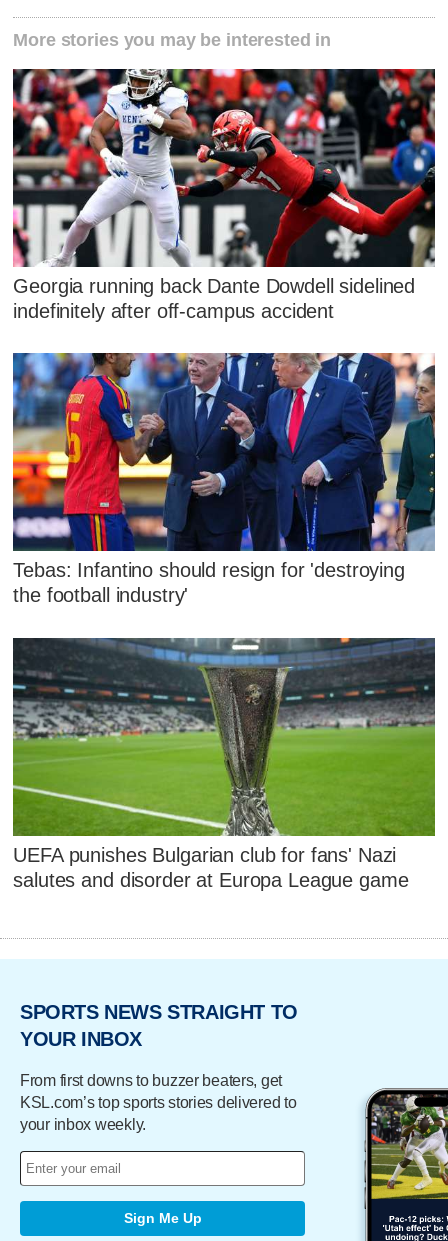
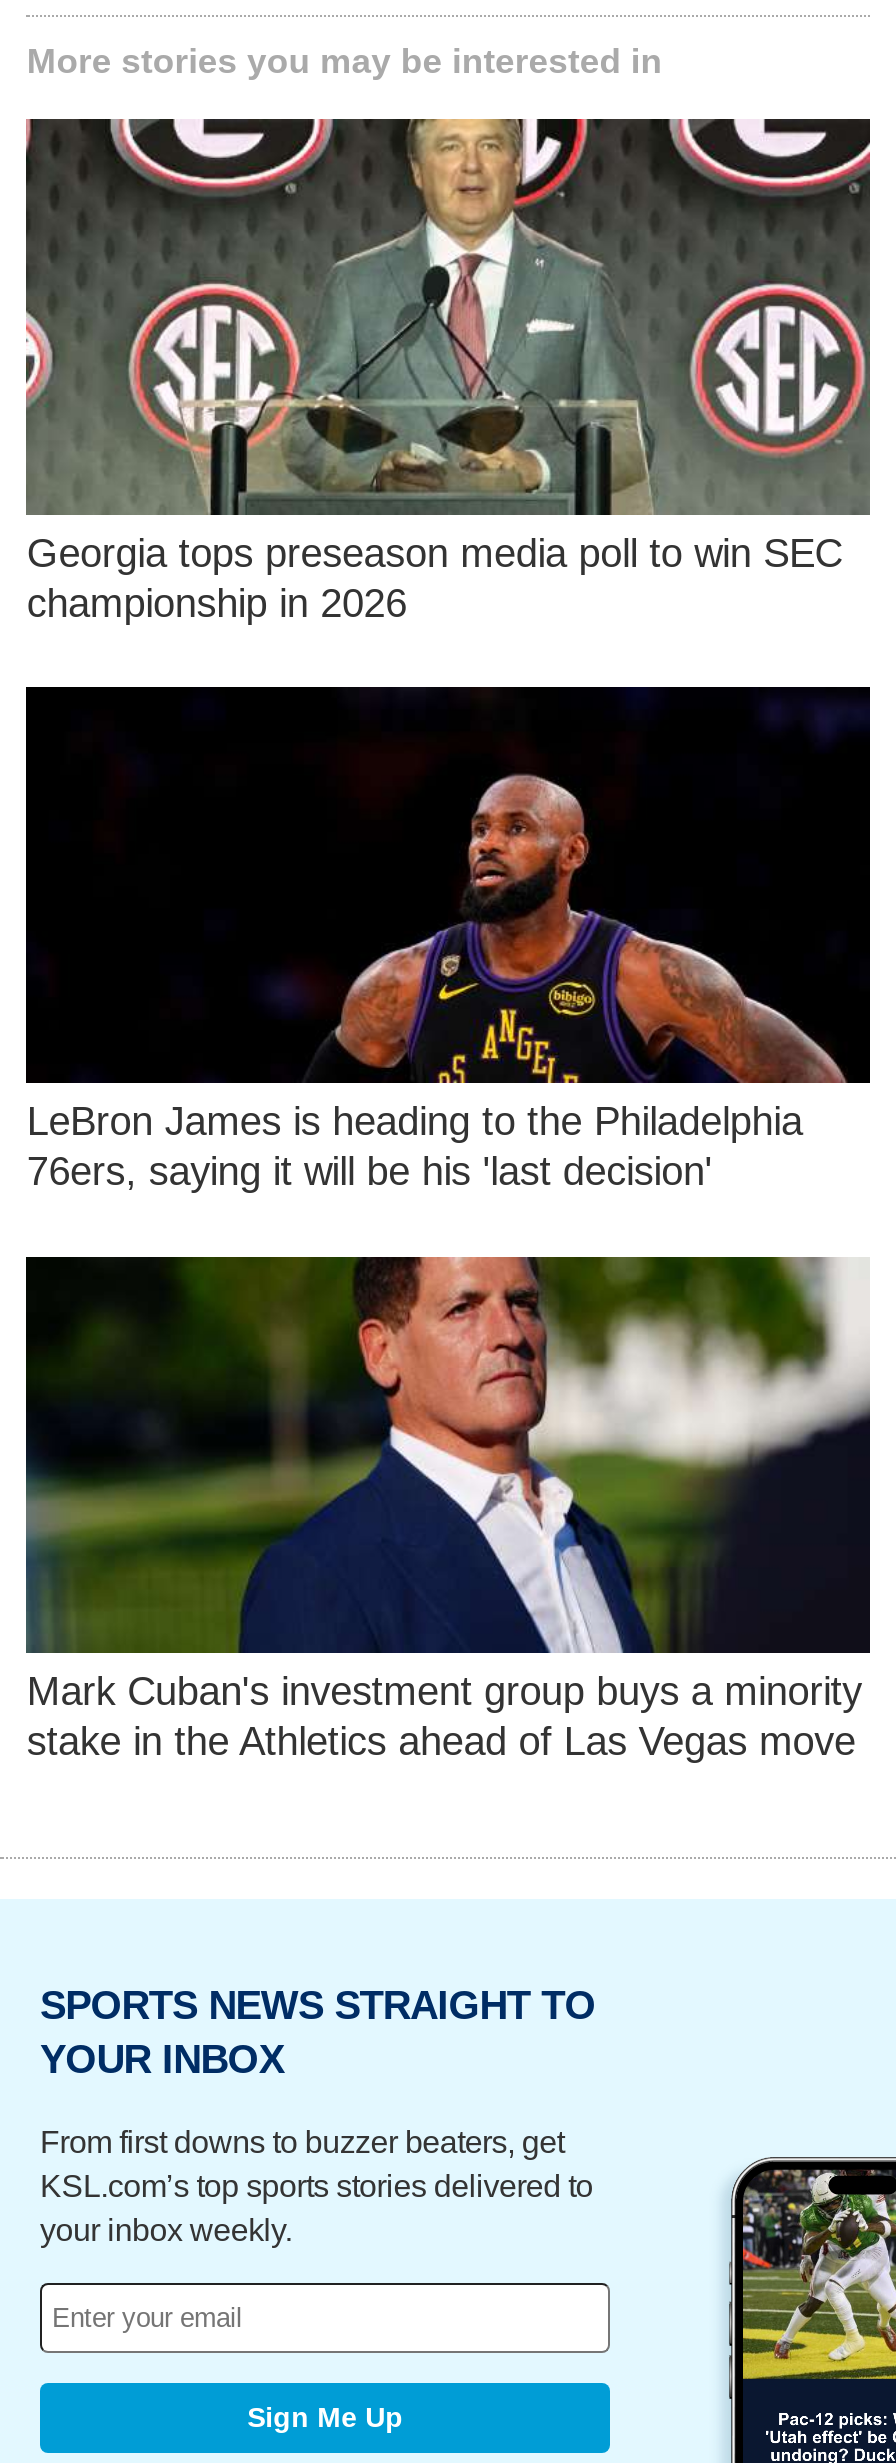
- [image]
- Georgia running back Dante Dowdell sidelined
- indefinitely after off-campus accident
+ [image]
+ Georgia tops preseason media poll to win SEC
+ championship in 2026

- [image]
- Tebas: Infantino should resign for 'destroying
- the football industry'
+ [image]
+ LeBron James is heading to the Philadelphia
+ 76ers, saying it will be his 'last decision'

- [image]
- UEFA punishes Bulgarian club for fans' Nazi
- salutes and disorder at Europa League game
+ [image]
+ Mark Cuban's investment group buys a minority
+ stake in the Athletics ahead of Las Vegas move
